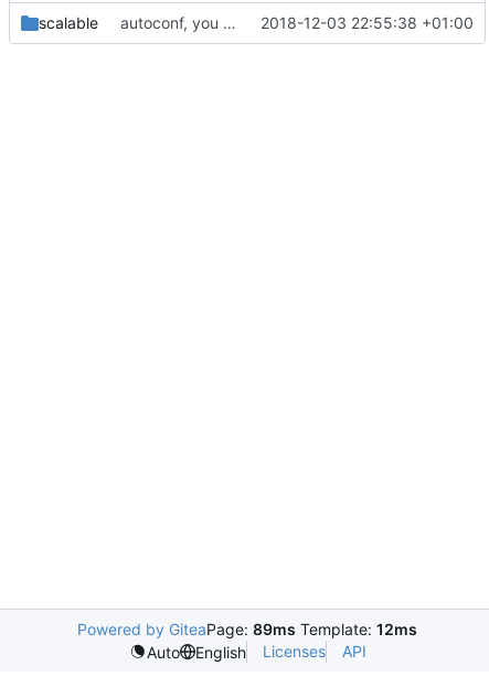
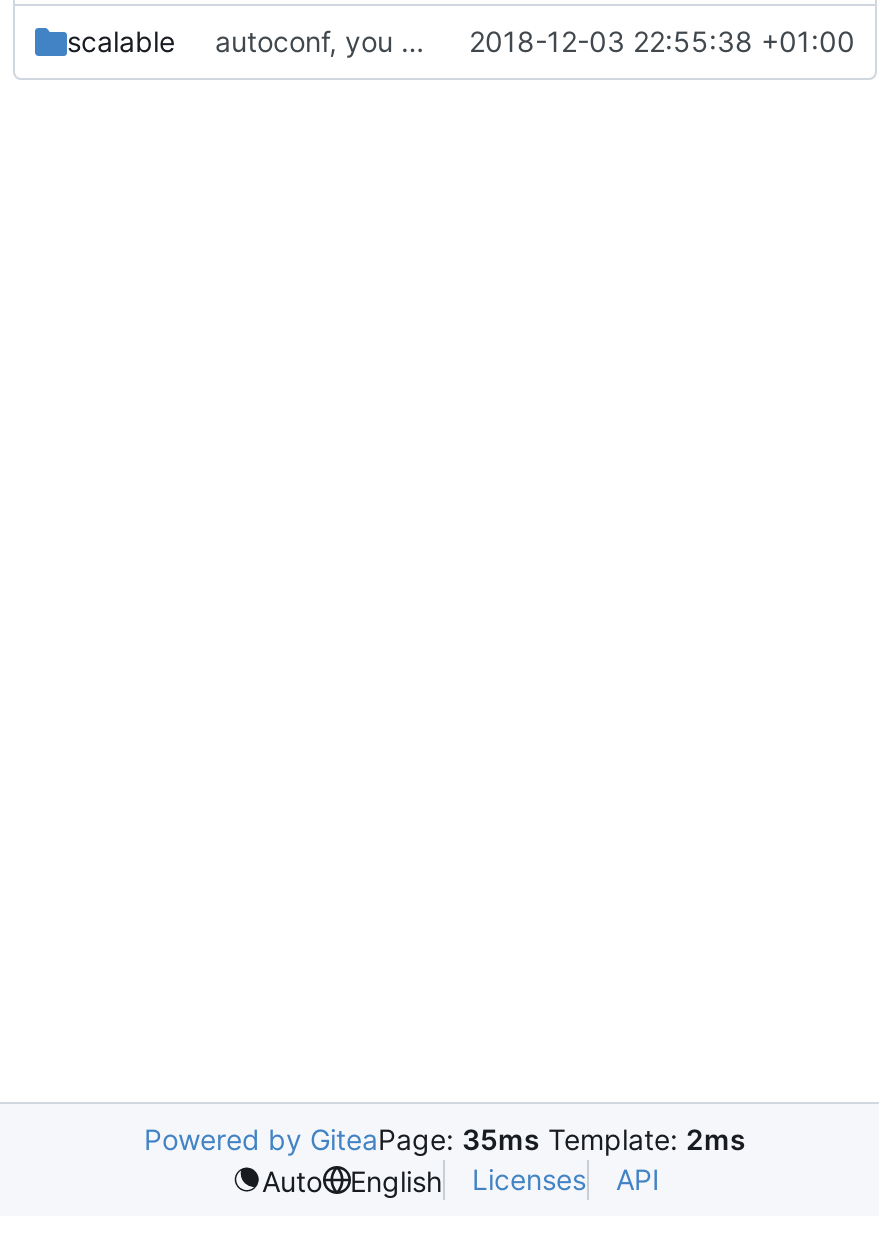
- Powered by GiteaPage: 89ms Template: 12ms
+ Powered by GiteaPage: 35ms Template: 2ms
